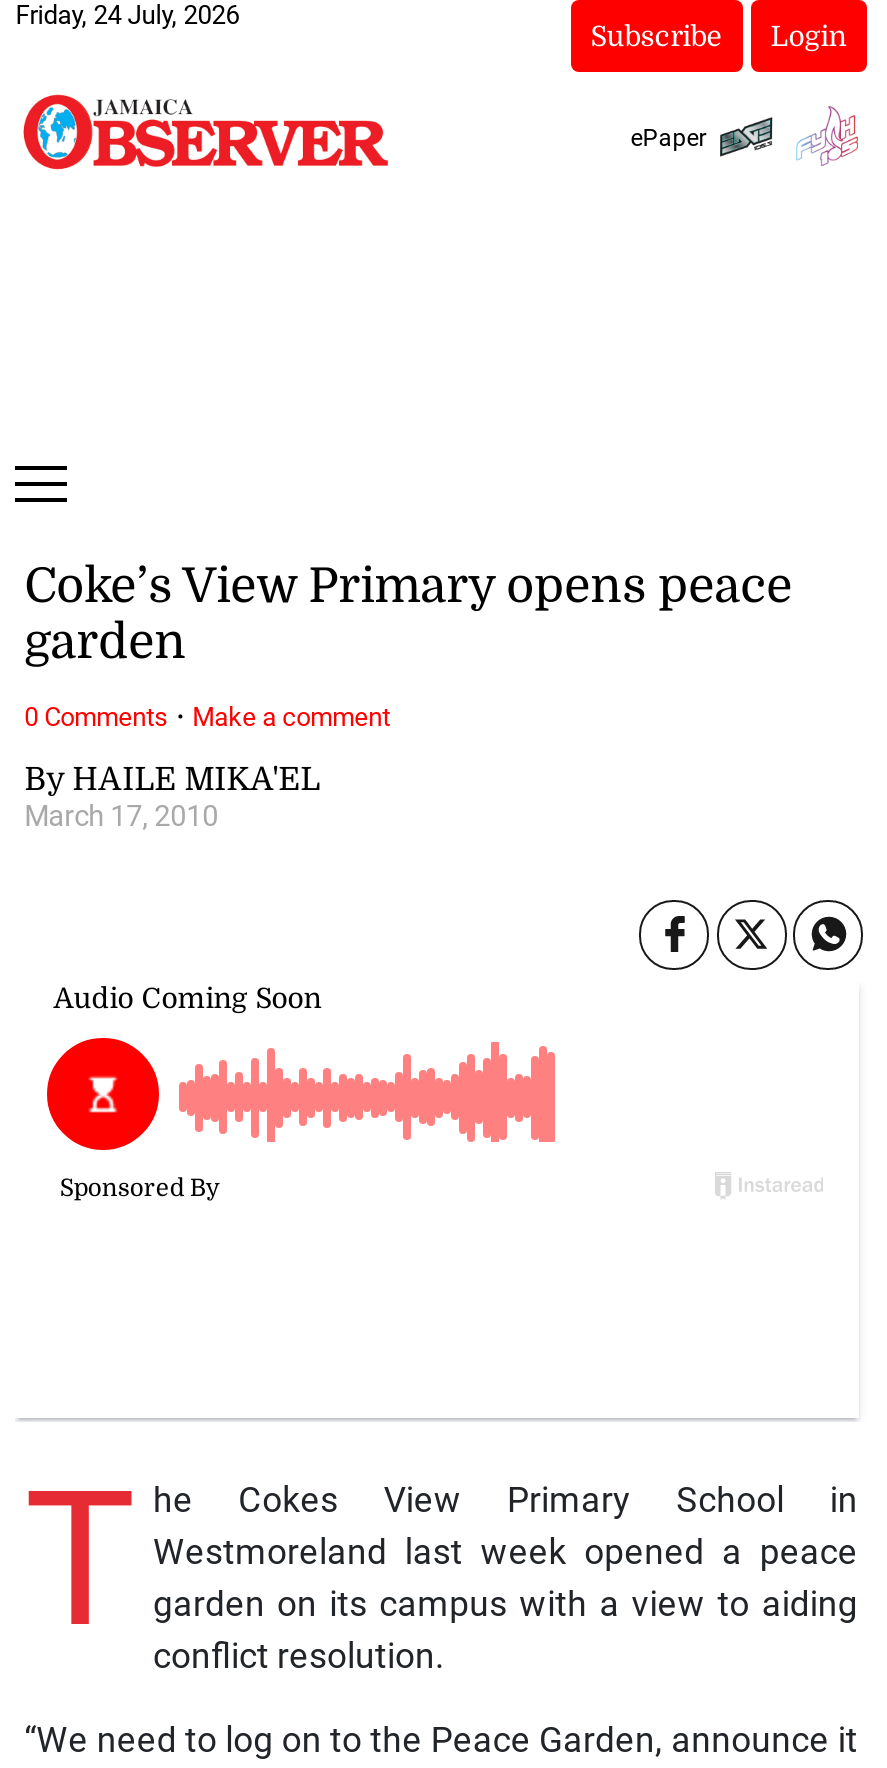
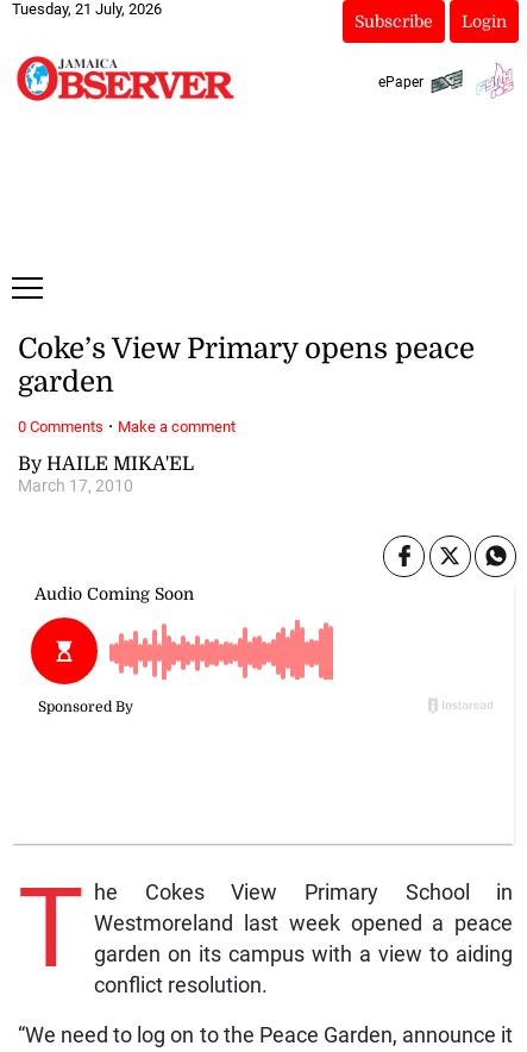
- Friday, 24 July, 2026
+ Tuesday, 21 July, 2026
